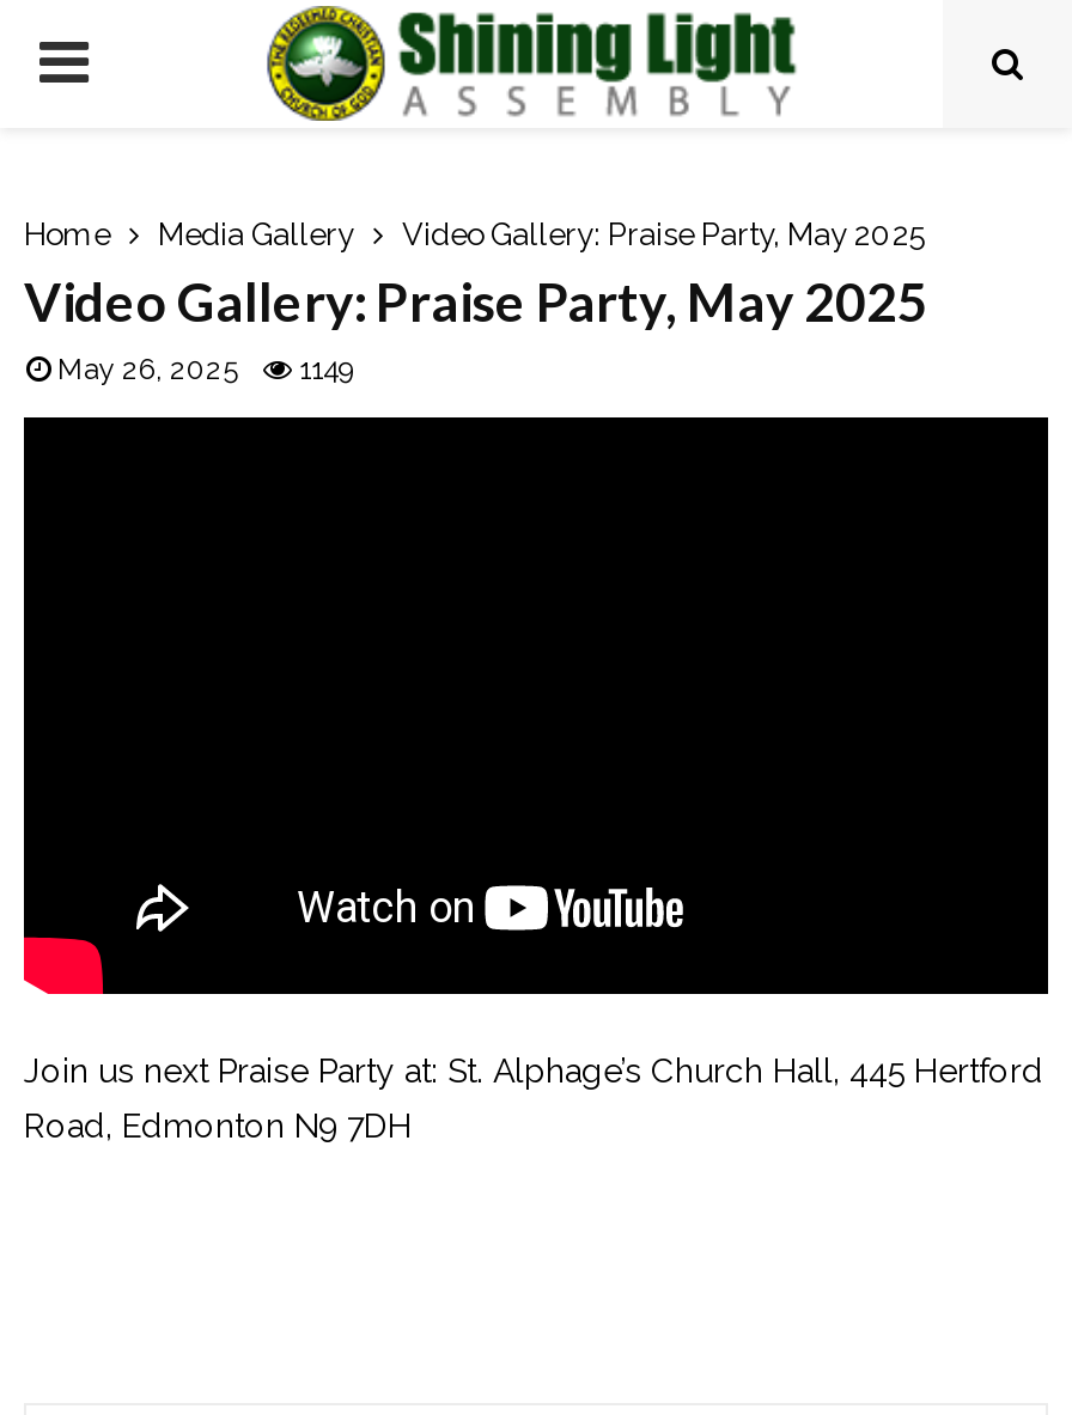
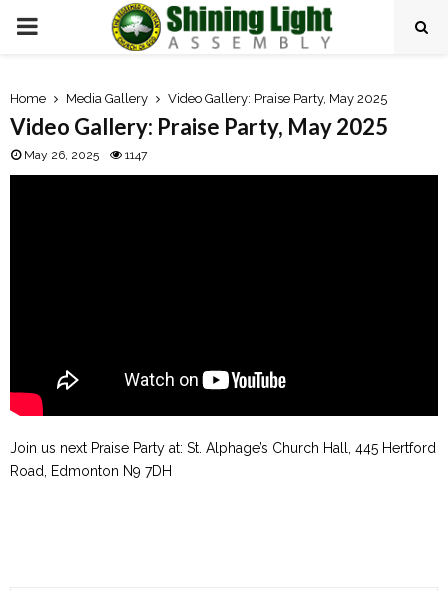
- May 26, 2025 1149
+ May 26, 2025 1147
